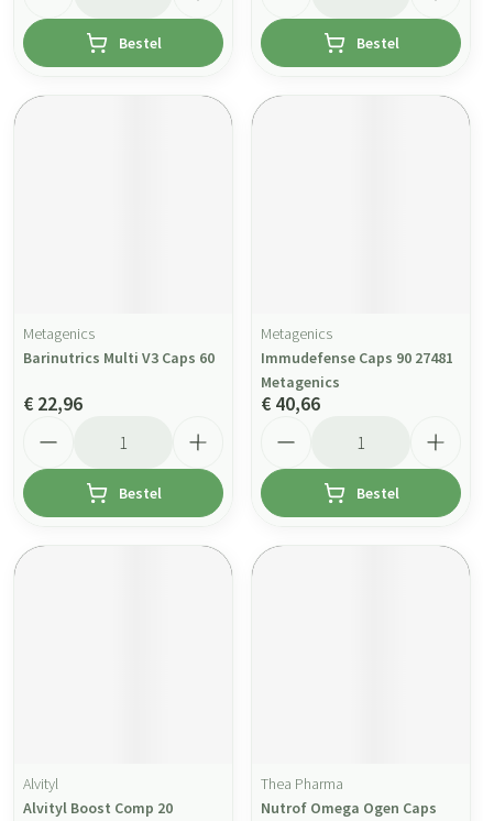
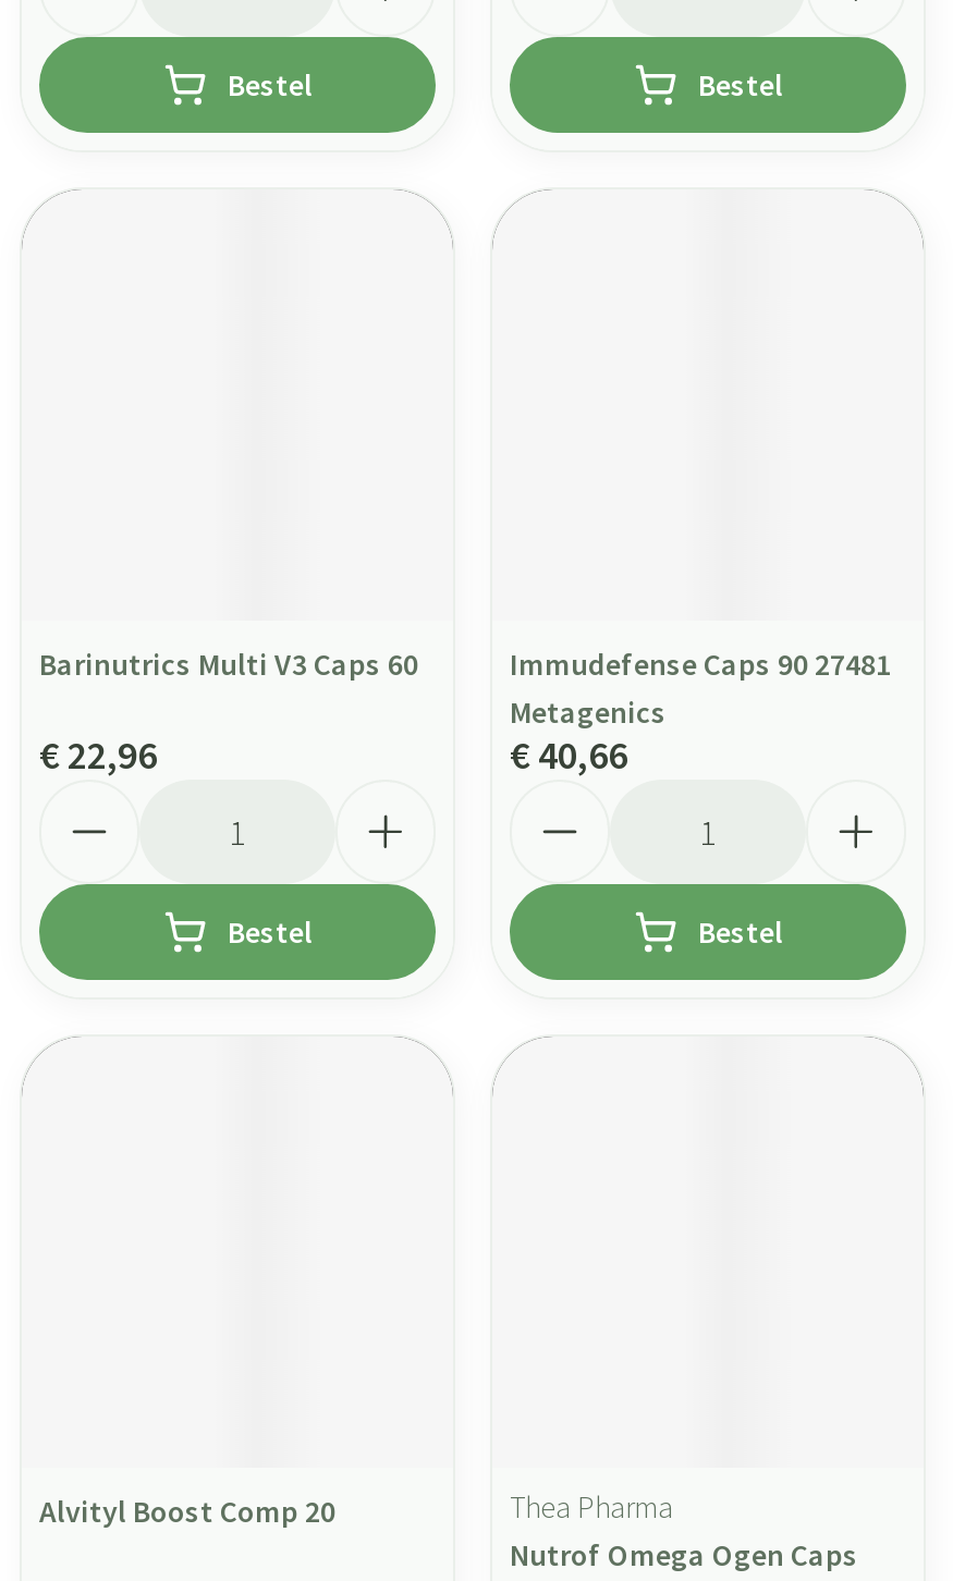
- Metagenics

- Metagenics

- Alvityl

moved up: Alvityl Boost Comp 20
